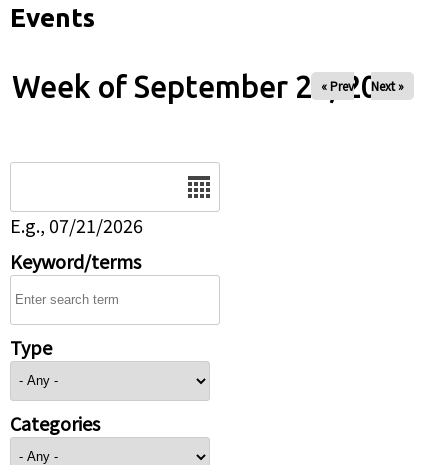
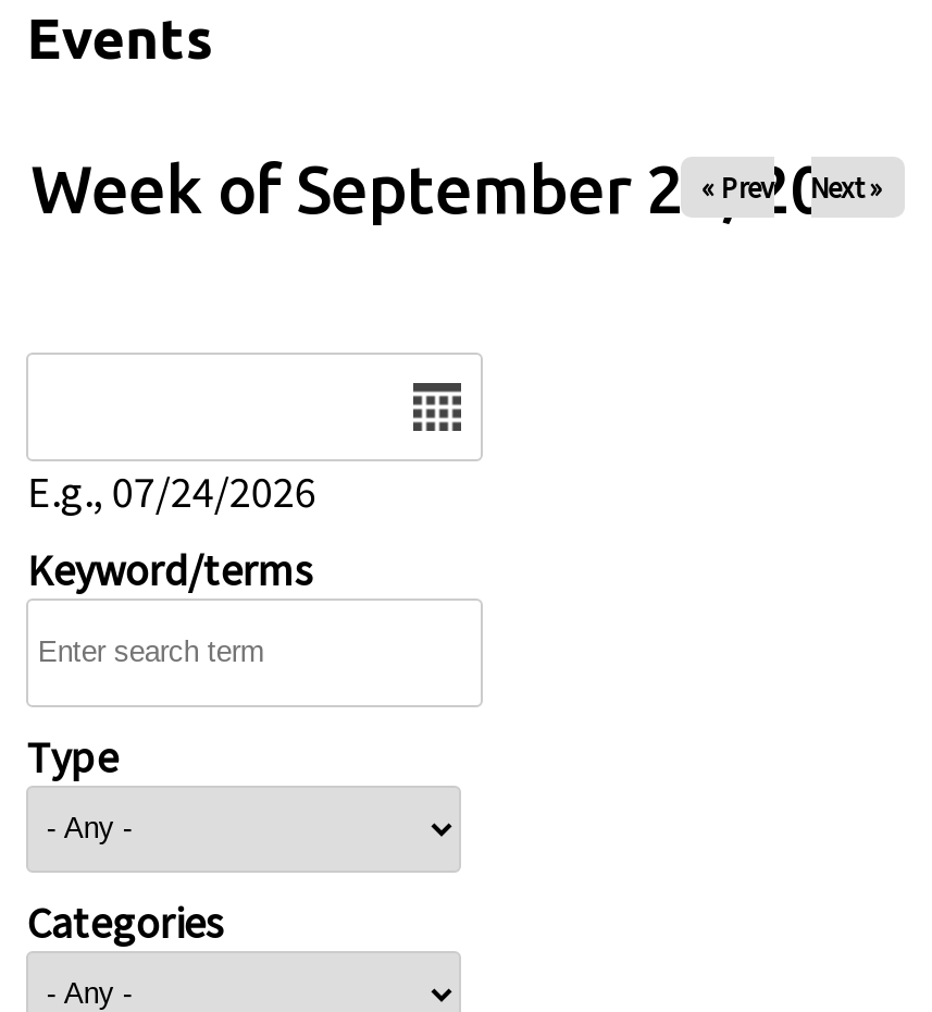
- E.g., 07/21/2026
+ E.g., 07/24/2026
